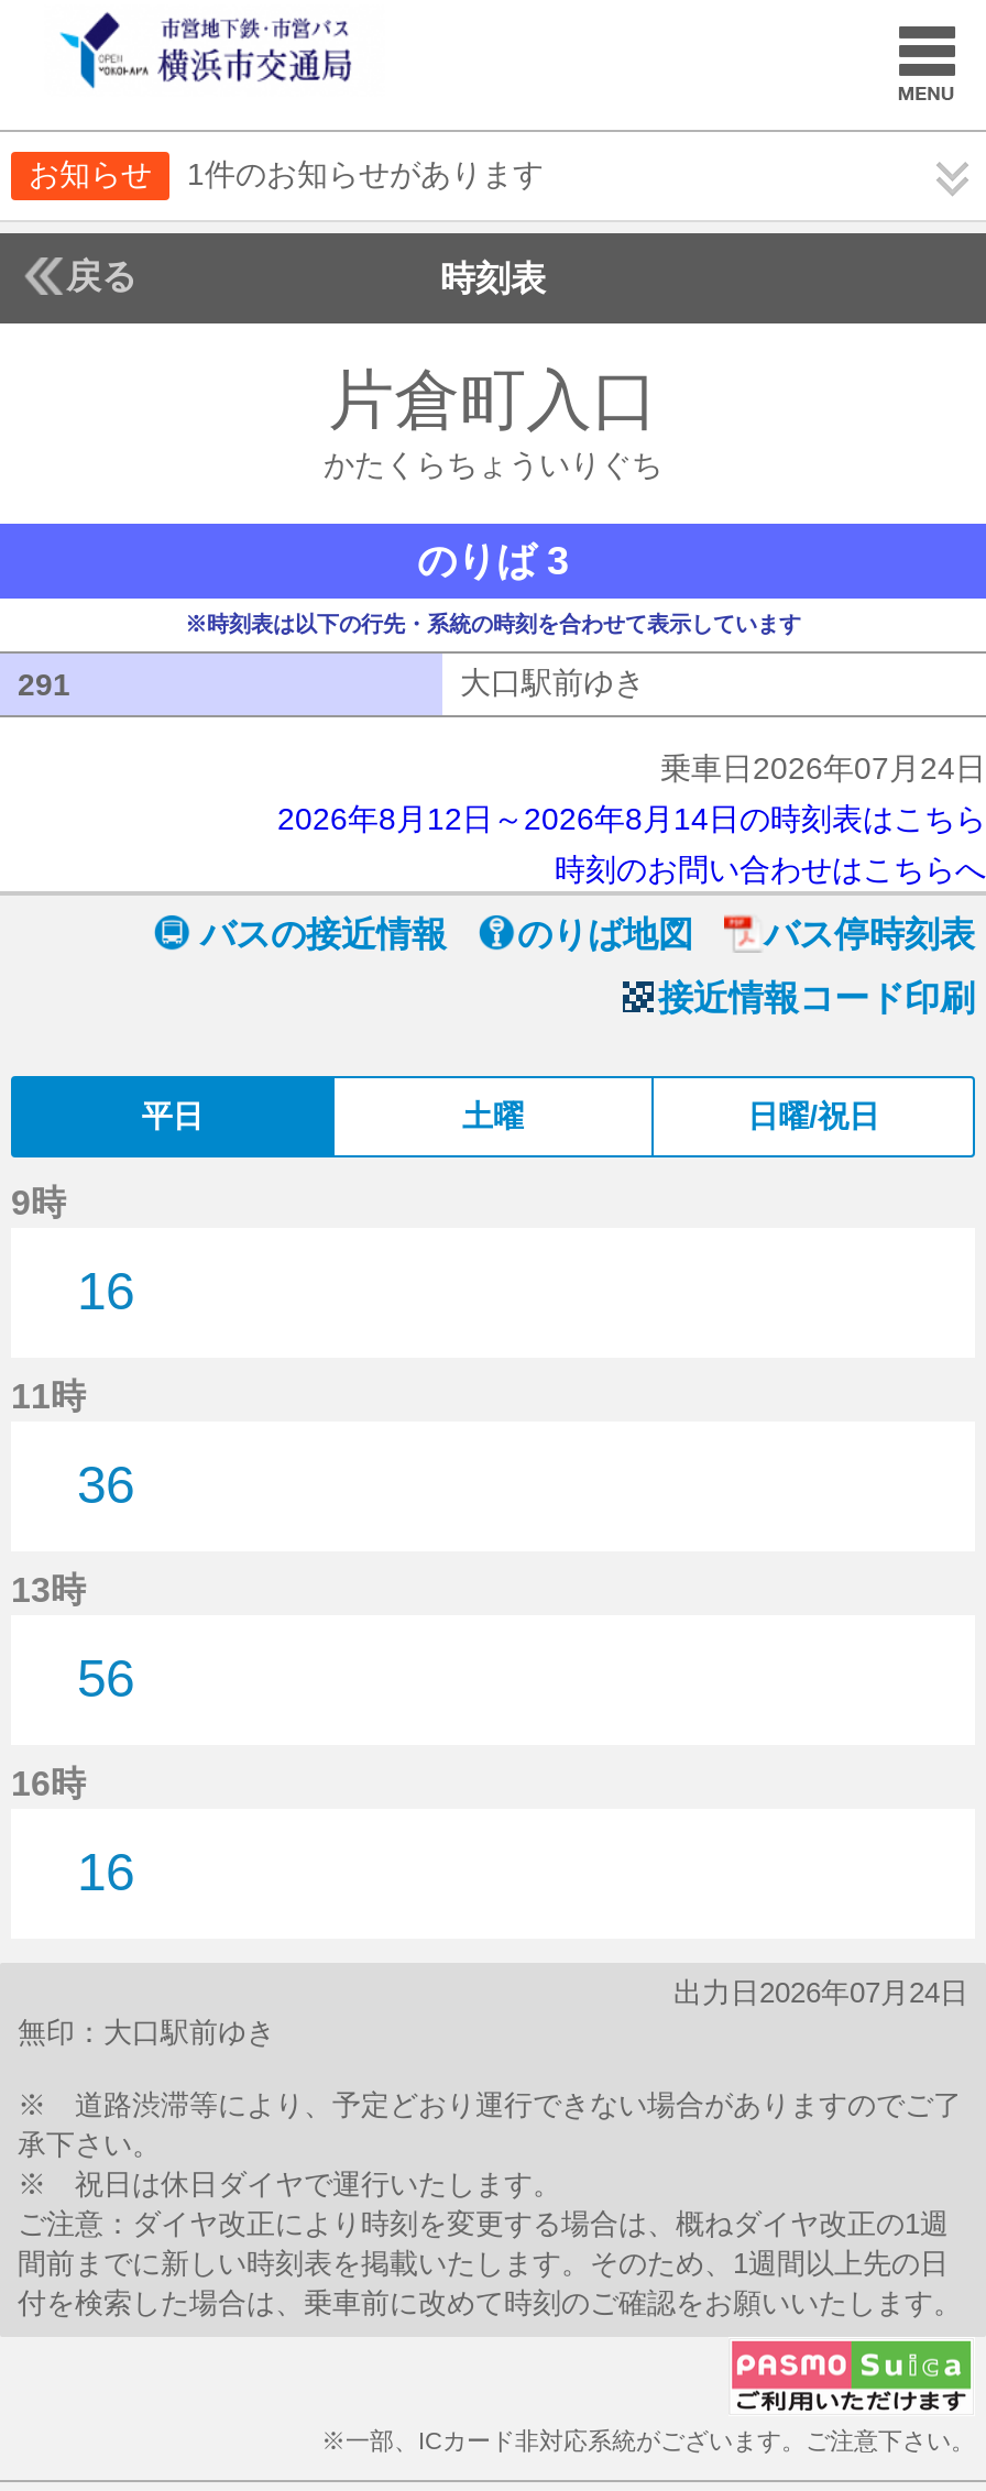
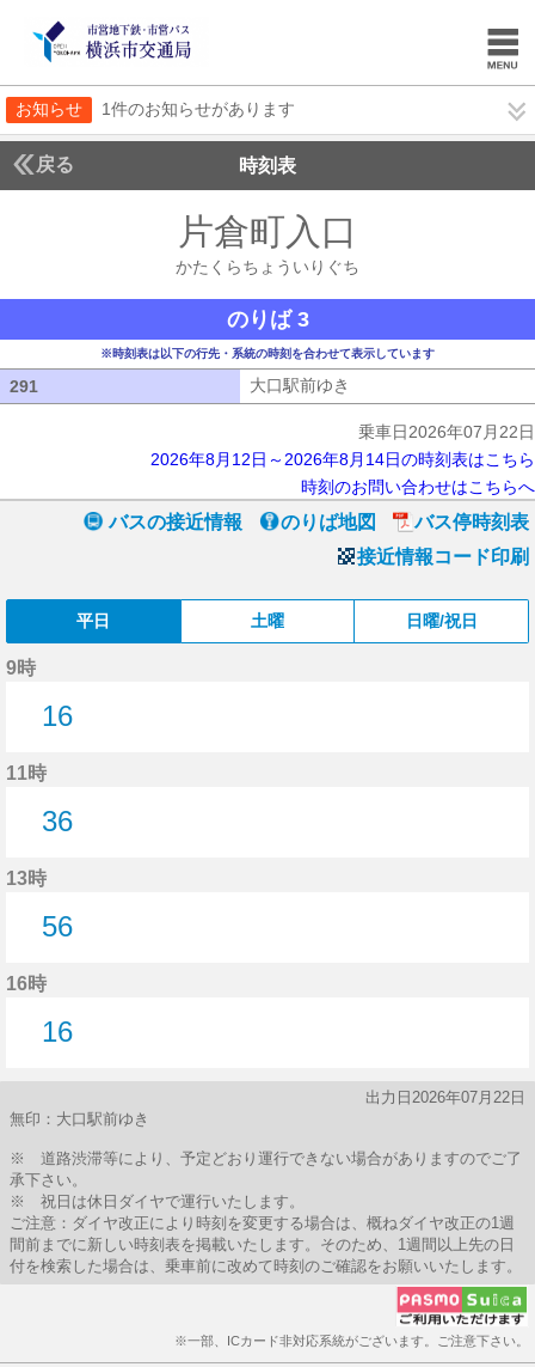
- 乗車日2026年07月24日
+ 乗車日2026年07月22日

- 出力日2026年07月24日
+ 出力日2026年07月22日
